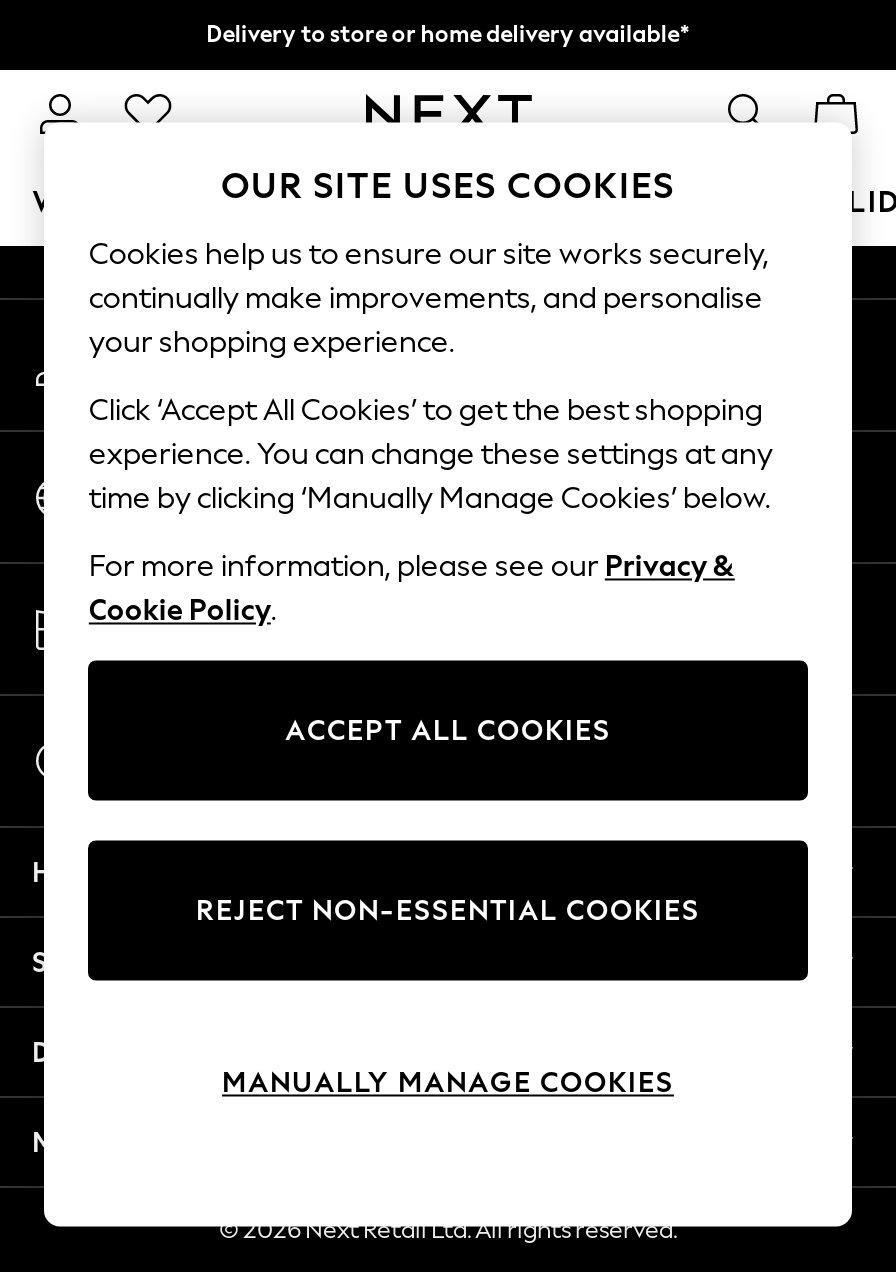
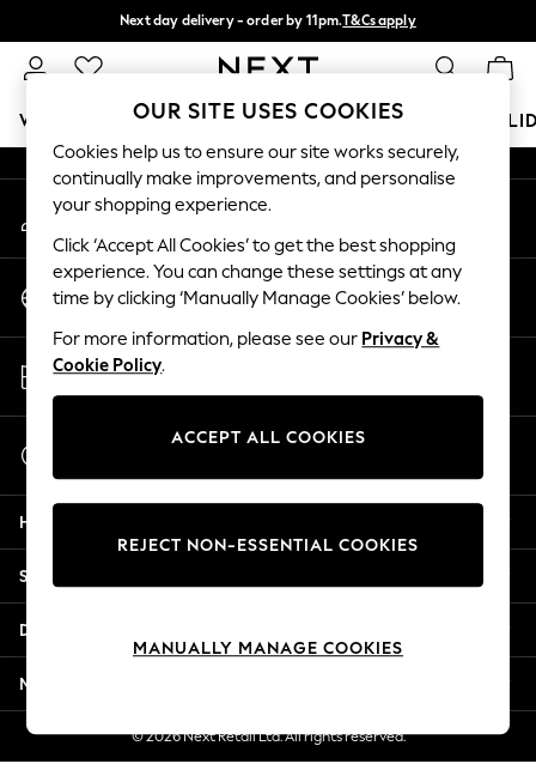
- Delivery to store or home delivery available*
+ Next day delivery - order by 11pm.T&Cs apply
